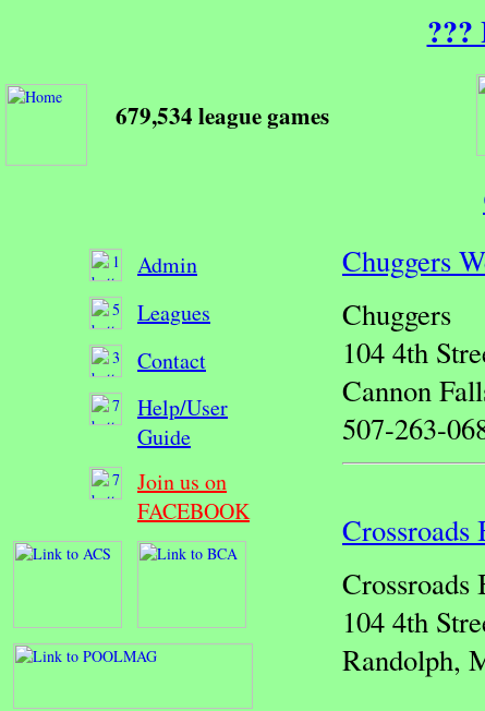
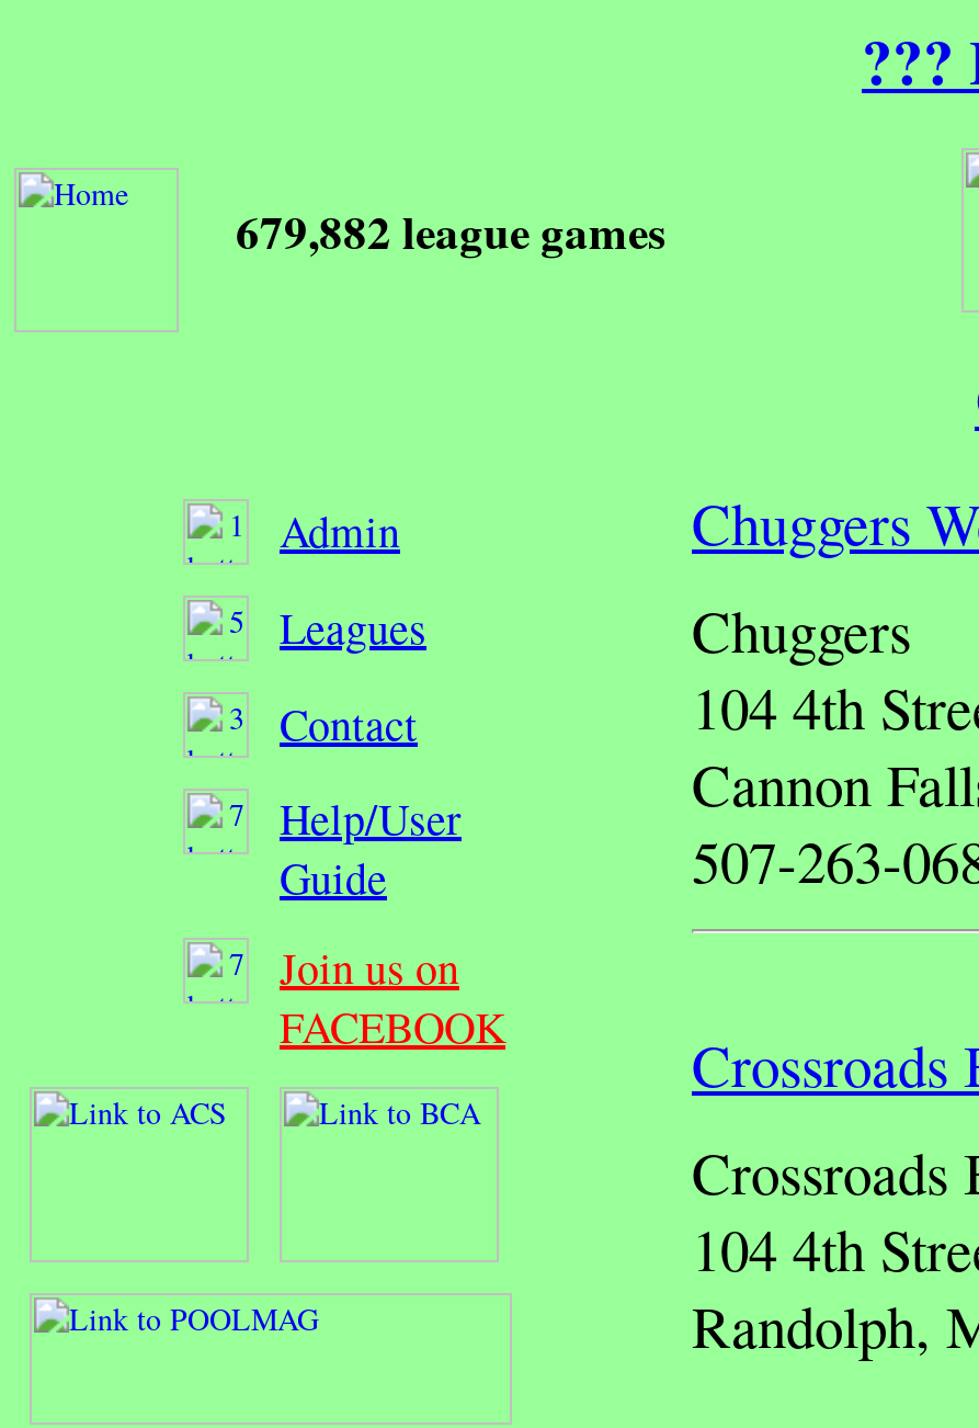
- 679,534 league games
+ 679,882 league games
